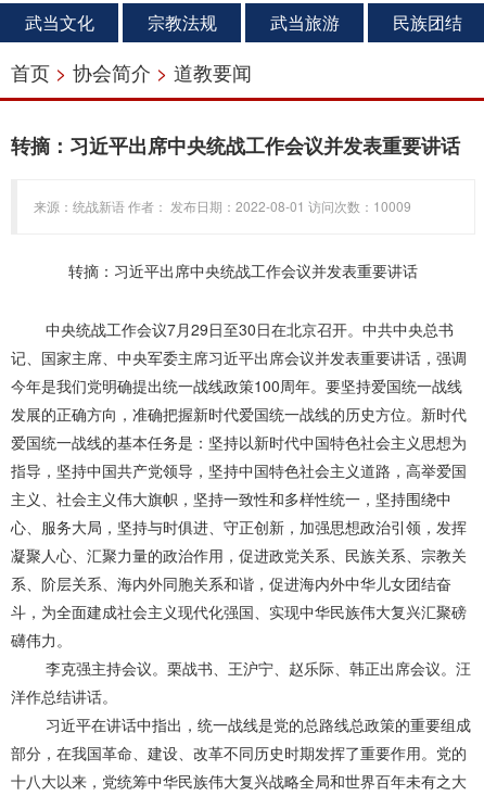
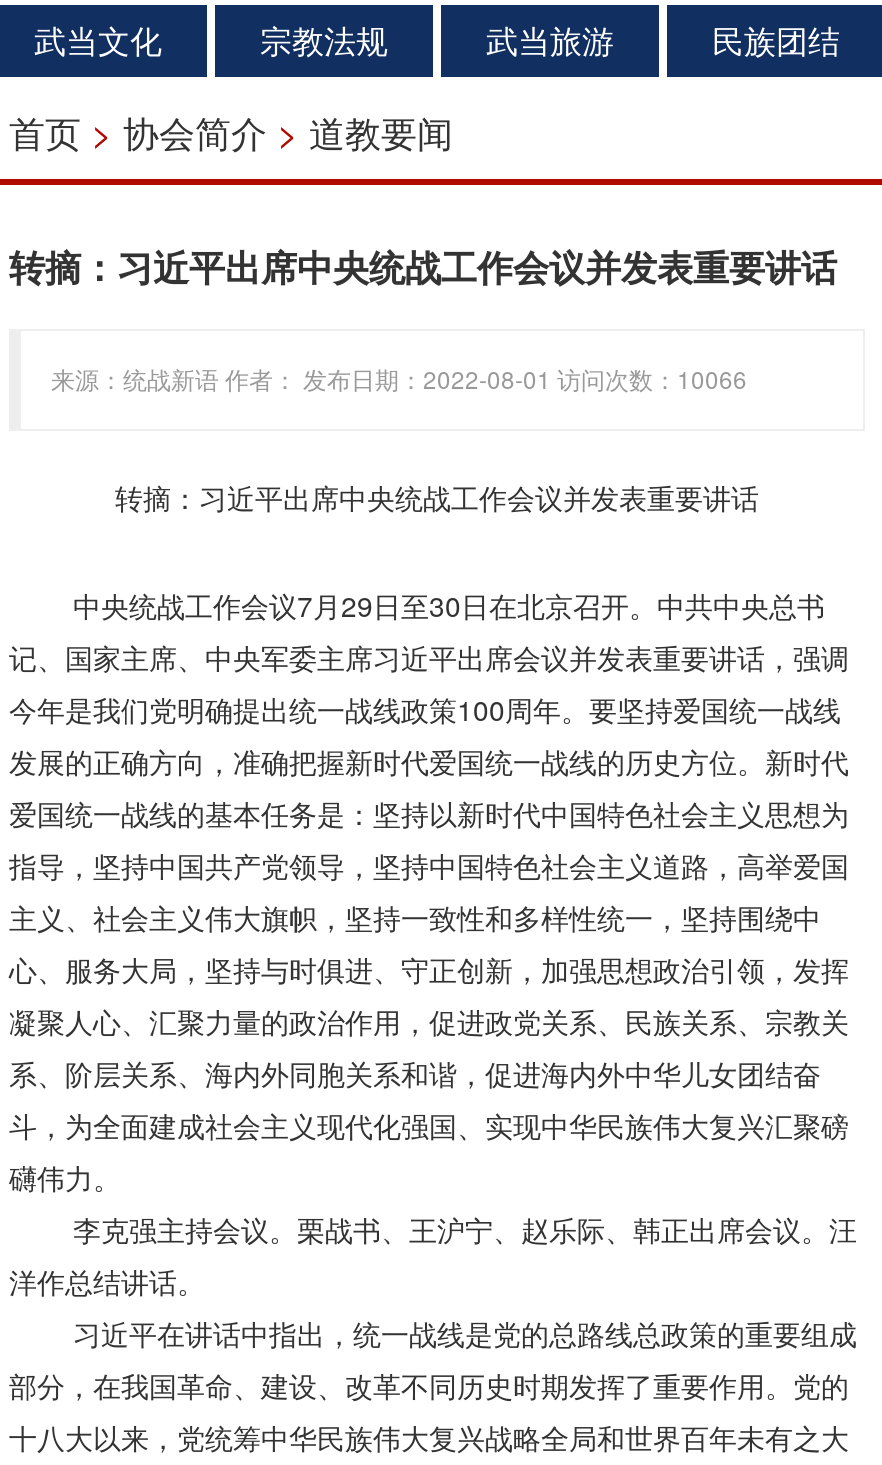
- 来源：统战新语 作者： 发布日期：2022-08-01 访问次数：10009
+ 来源：统战新语 作者： 发布日期：2022-08-01 访问次数：10066
